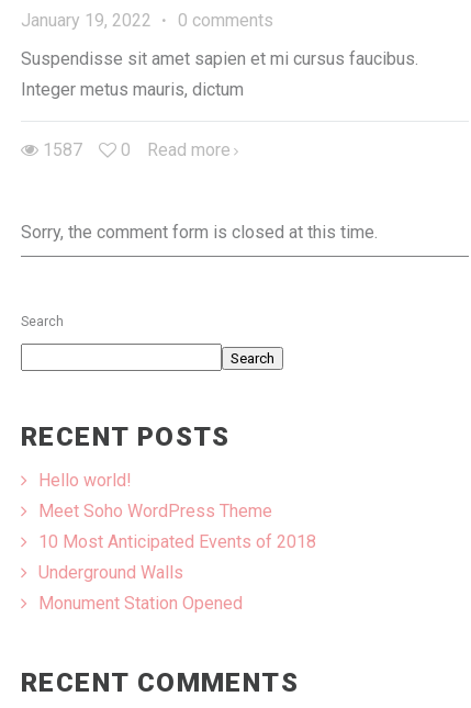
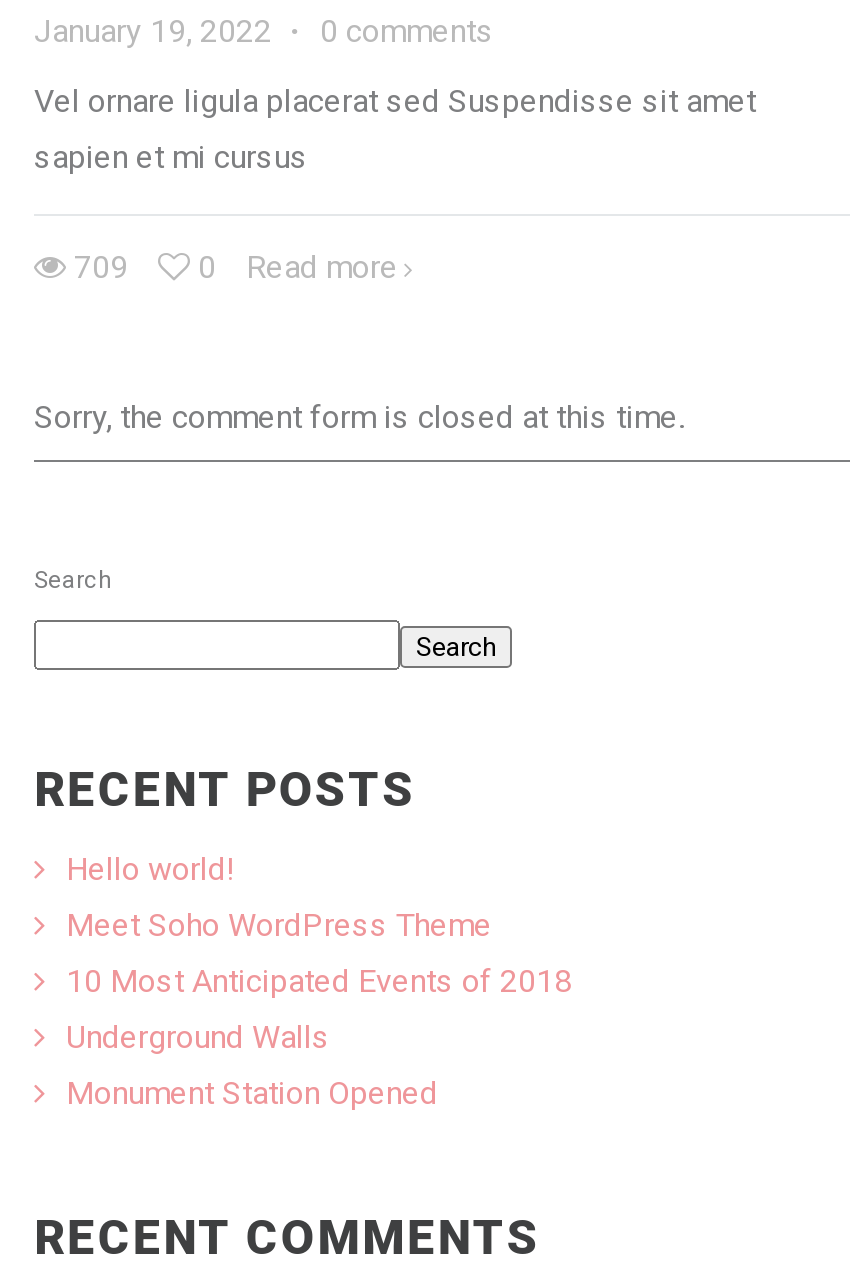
- Suspendisse sit amet sapien et mi cursus faucibus.
+ Vel ornare ligula placerat sed Suspendisse sit amet

- Integer metus mauris, dictum
+ sapien et mi cursus

- 1587 0 Read more
+ 709 0 Read more
